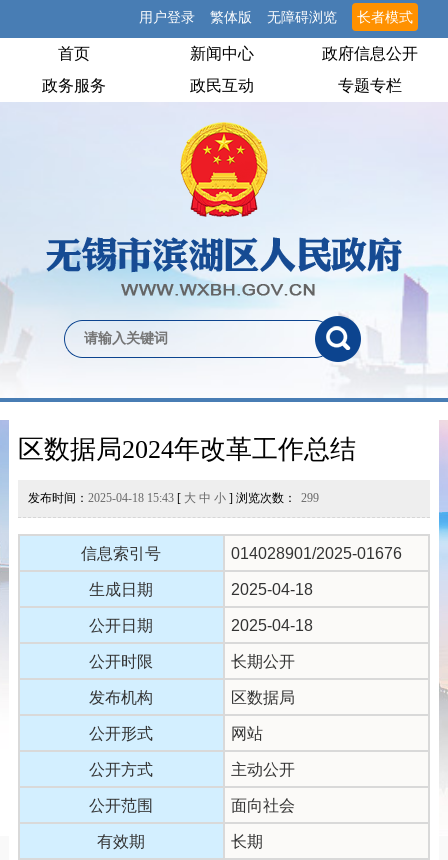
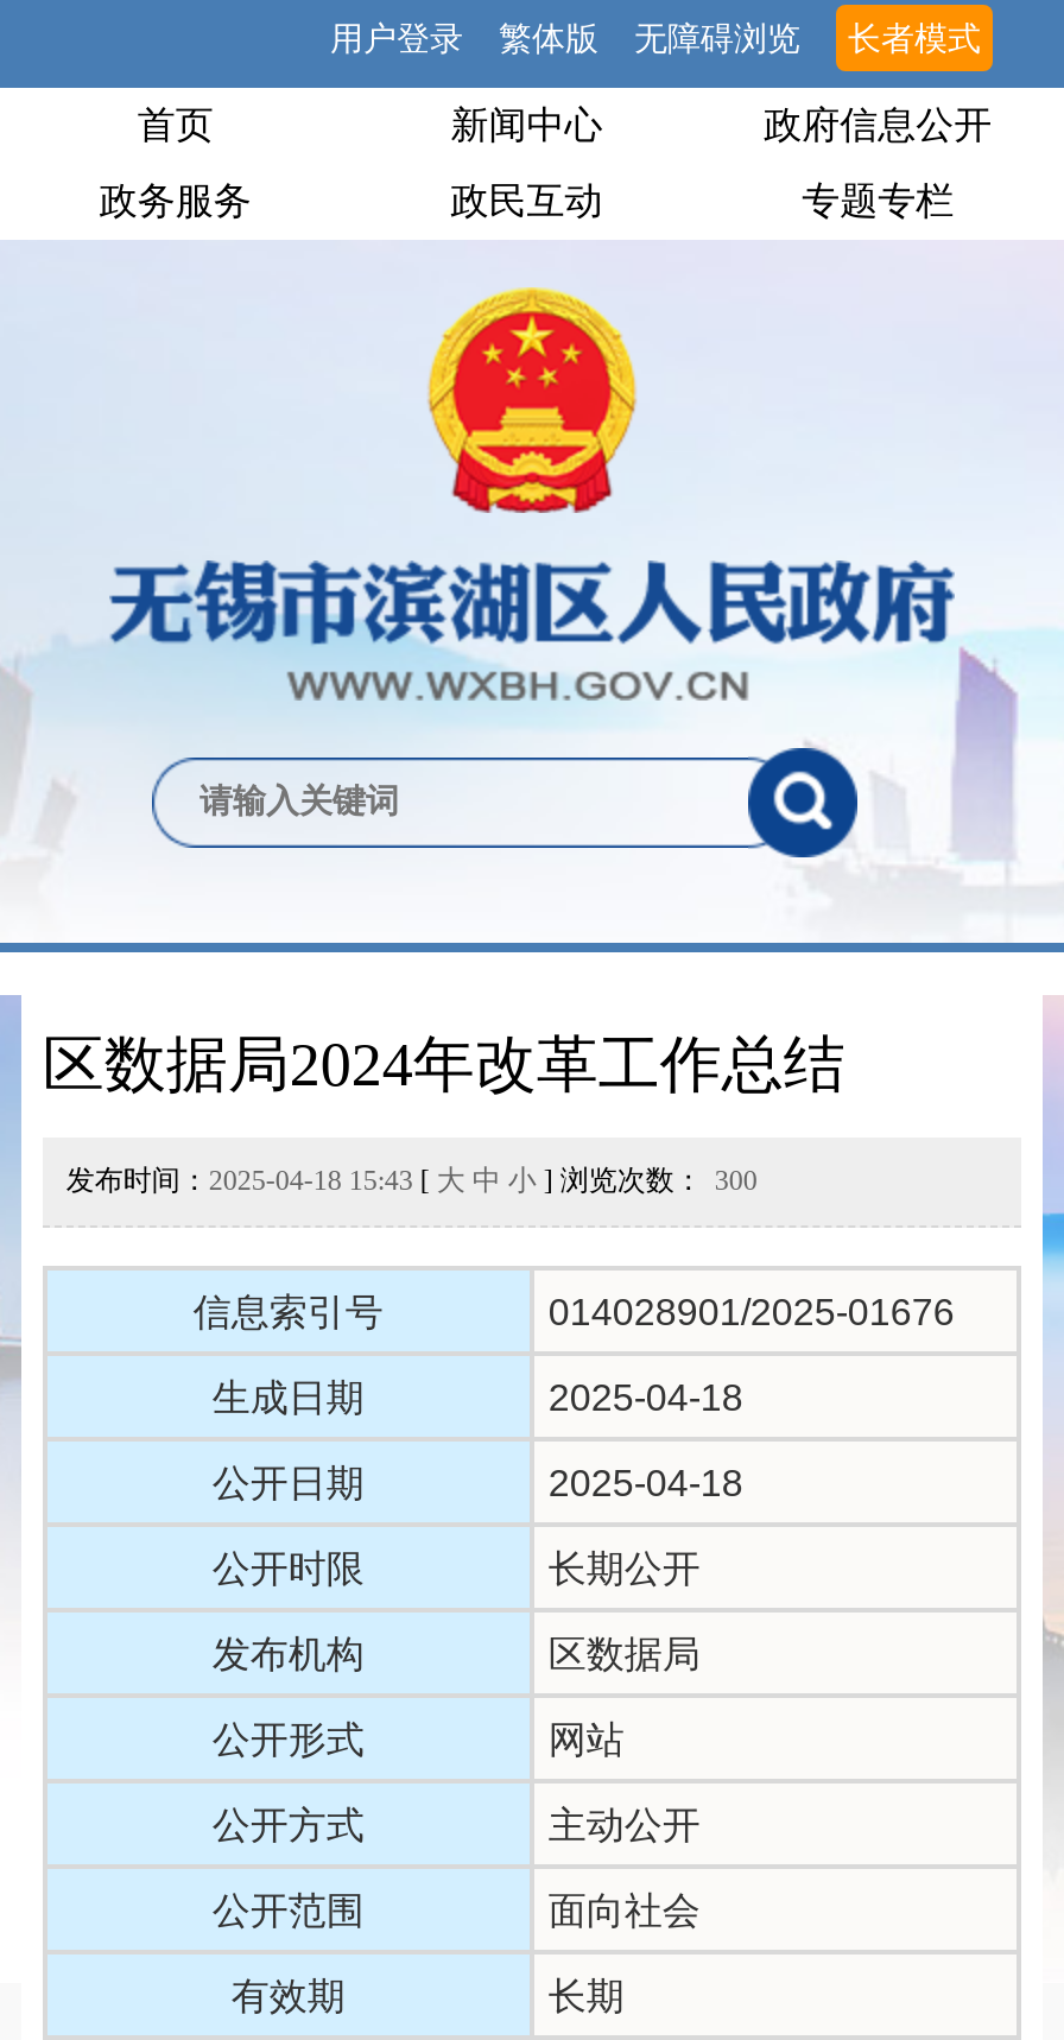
- 发布时间：2025-04-18 15:43 [大 中 小] 浏览次数： 299
+ 发布时间：2025-04-18 15:43 [大 中 小] 浏览次数： 300
